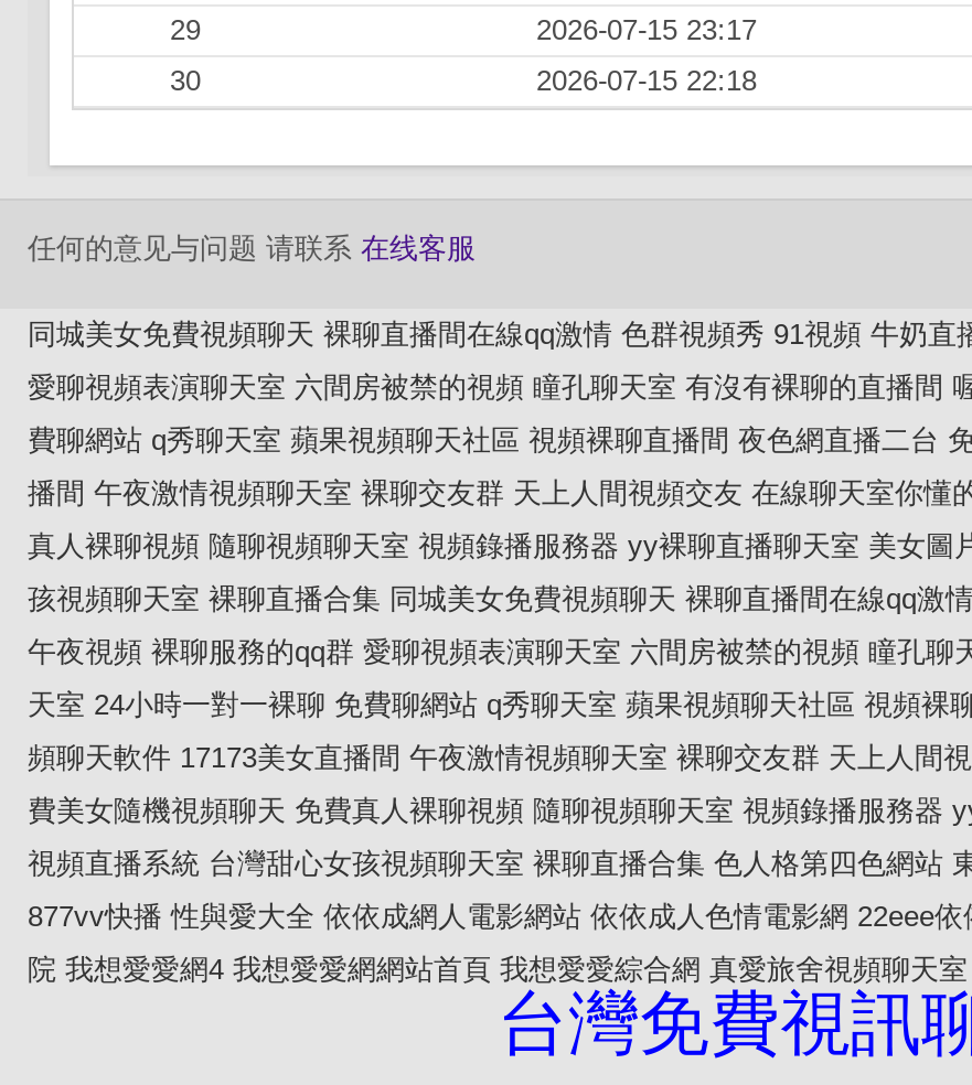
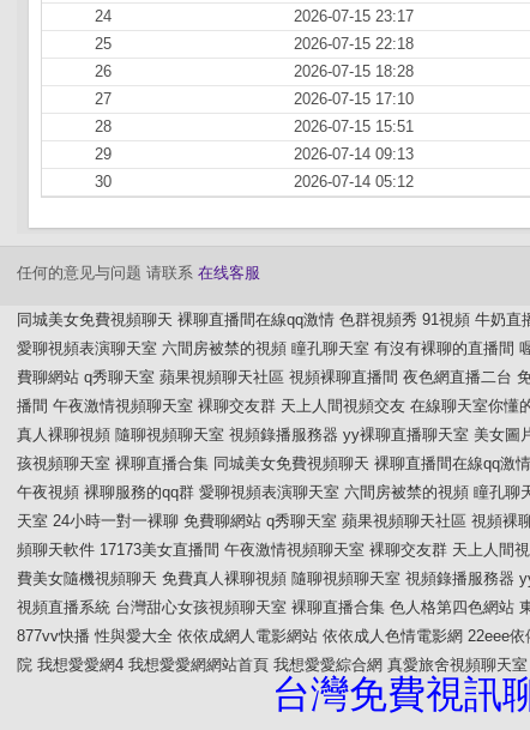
- 29
+ 24

- 30
+ 25

+ 26
+ 2026-07-15 18:28
+ 27
+ 2026-07-15 17:10
+ 28
+ 2026-07-15 15:51
+ 29
+ 2026-07-14 09:13
+ 30
+ 2026-07-14 05:12
